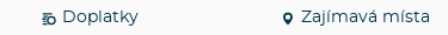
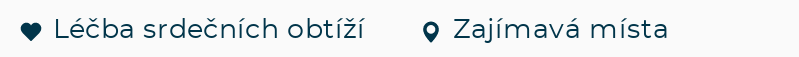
- Doplatky
+ Léčba srdečních obtíží
